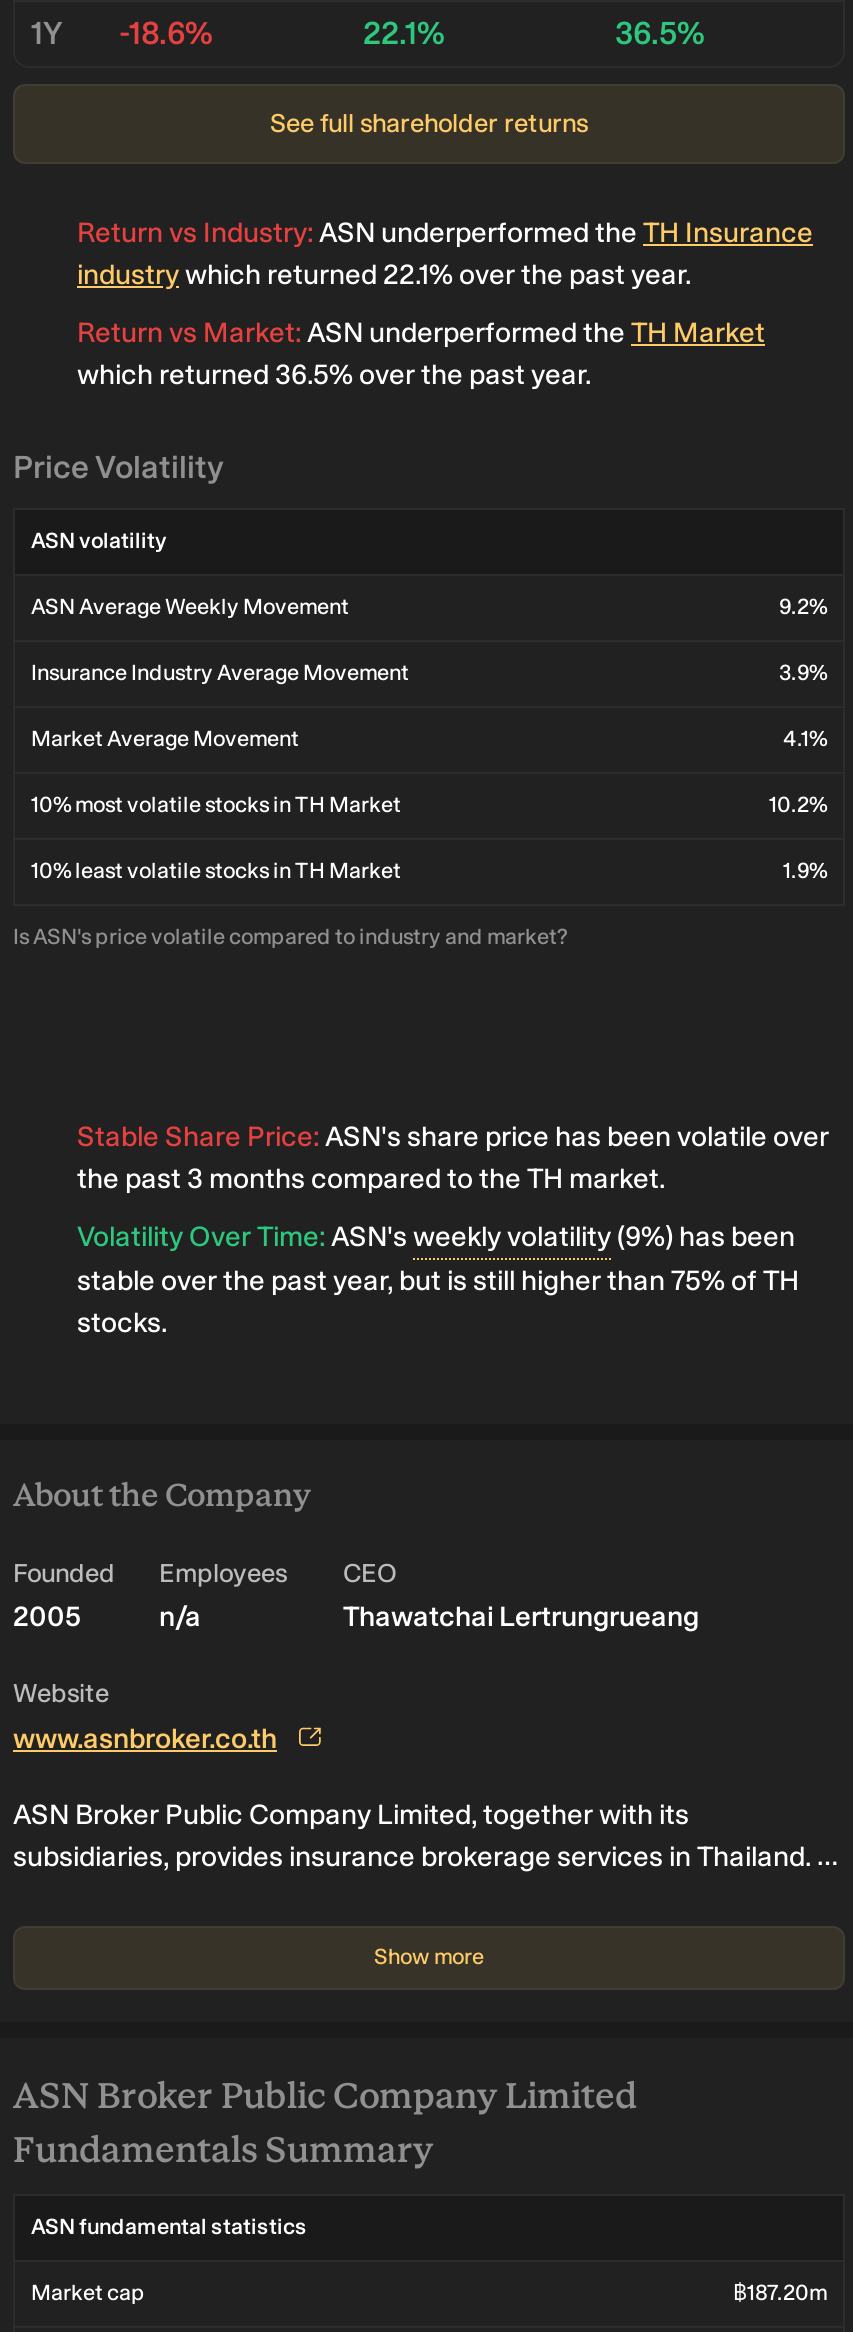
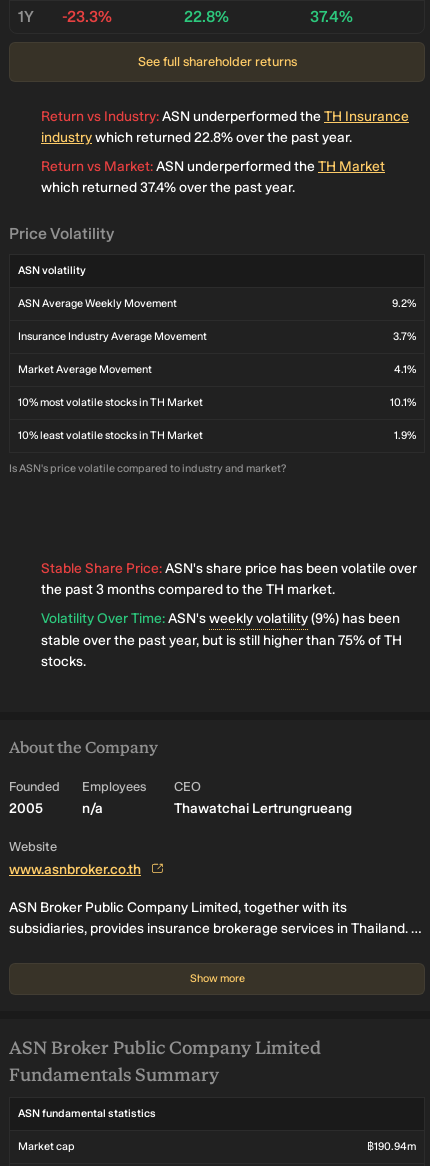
- 1Y -18.6%
+ 1Y -23.3%

- 22.1%
+ 22.8%

- 36.5%
+ 37.4%

- industry which returned 22.1% over the past year.
+ industry which returned 22.8% over the past year.

- which returned 36.5% over the past year.
+ which returned 37.4% over the past year.

- 3.9%
+ 3.7%

- 10.2%
+ 10.1%

- ฿187.20m
+ ฿190.94m
